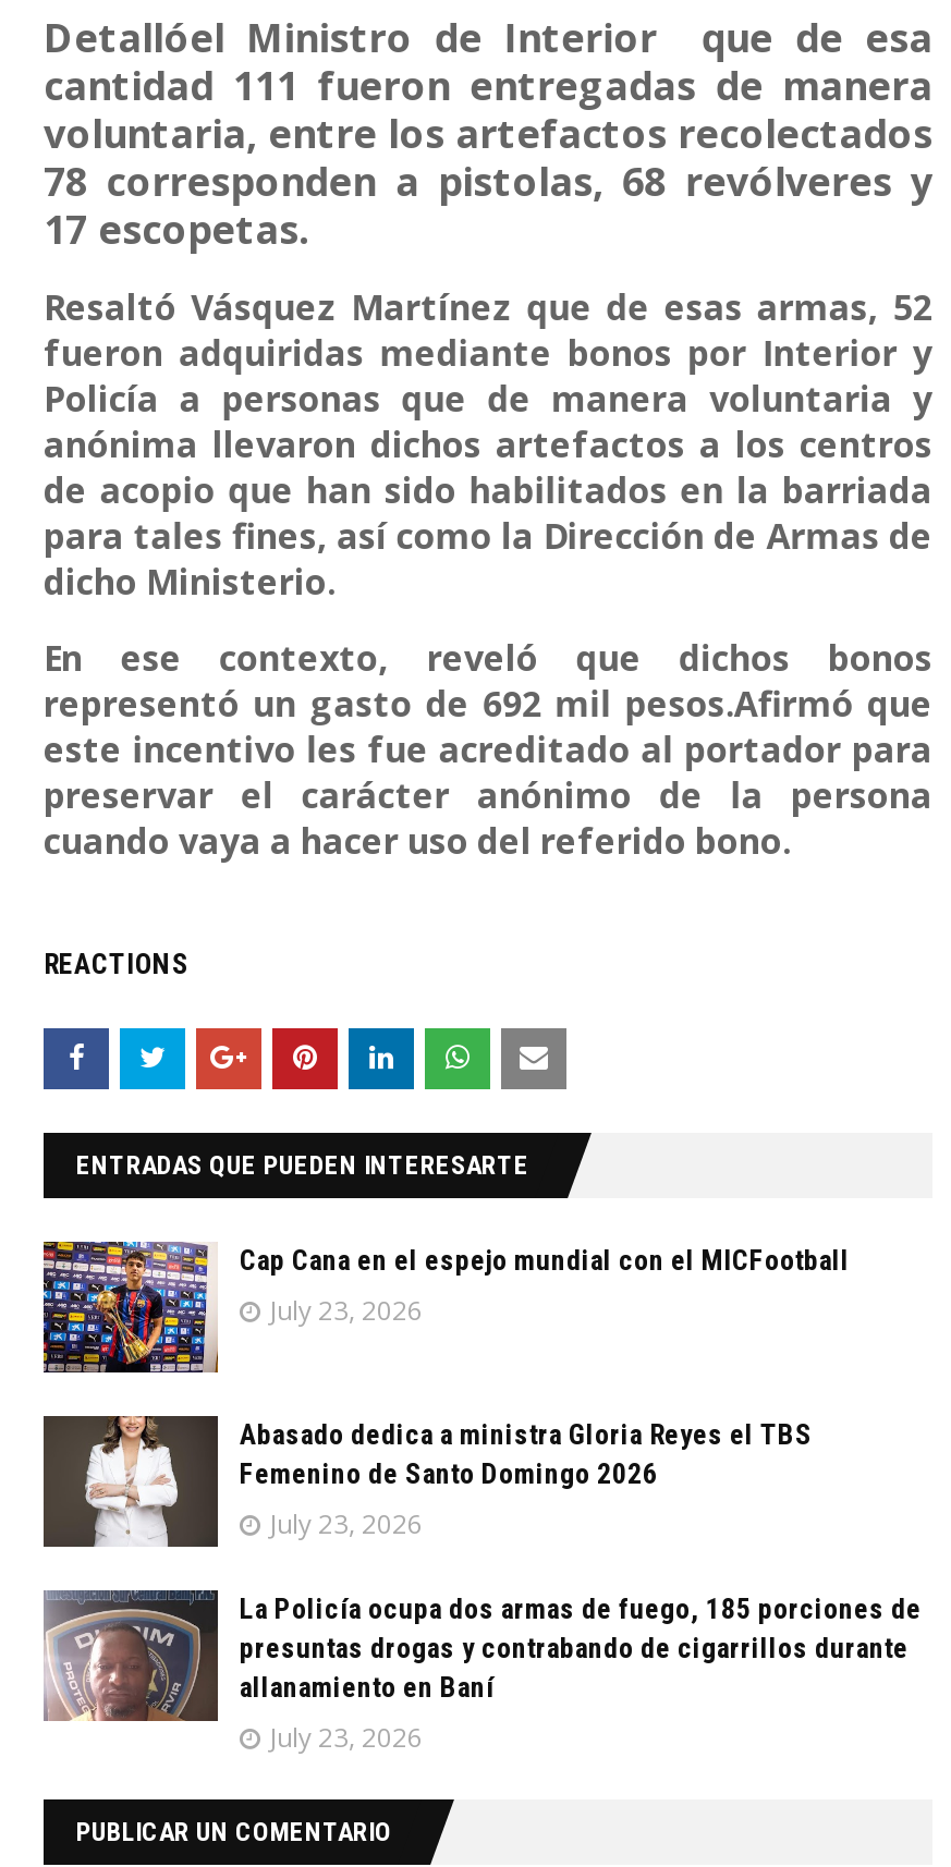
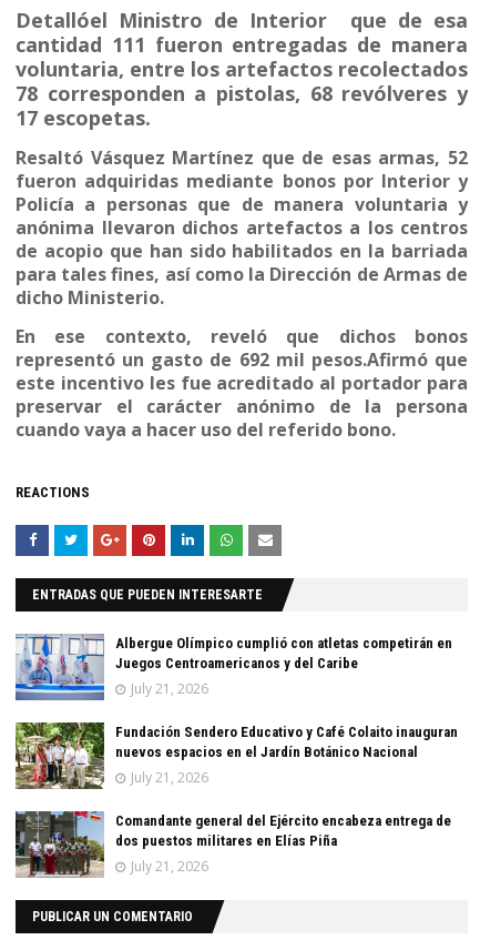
- [image]
- Cap Cana en el espejo mundial con el MICFootball
- July 23, 2026
+ [image]
+ Albergue Olímpico cumplió con atletas competirán en
+ Juegos Centroamericanos y del Caribe
+ July 21, 2026

- [image]
- Abasado dedica a ministra Gloria Reyes el TBS
- Femenino de Santo Domingo 2026
- July 23, 2026
+ [image]
+ Fundación Sendero Educativo y Café Colaito inauguran
+ nuevos espacios en el Jardín Botánico Nacional
+ July 21, 2026

- [image]
- La Policía ocupa dos armas de fuego, 185 porciones de
- presuntas drogas y contrabando de cigarrillos durante
- allanamiento en Baní
- July 23, 2026
+ [image]
+ Comandante general del Ejército encabeza entrega de
+ dos puestos militares en Elías Piña
+ July 21, 2026
